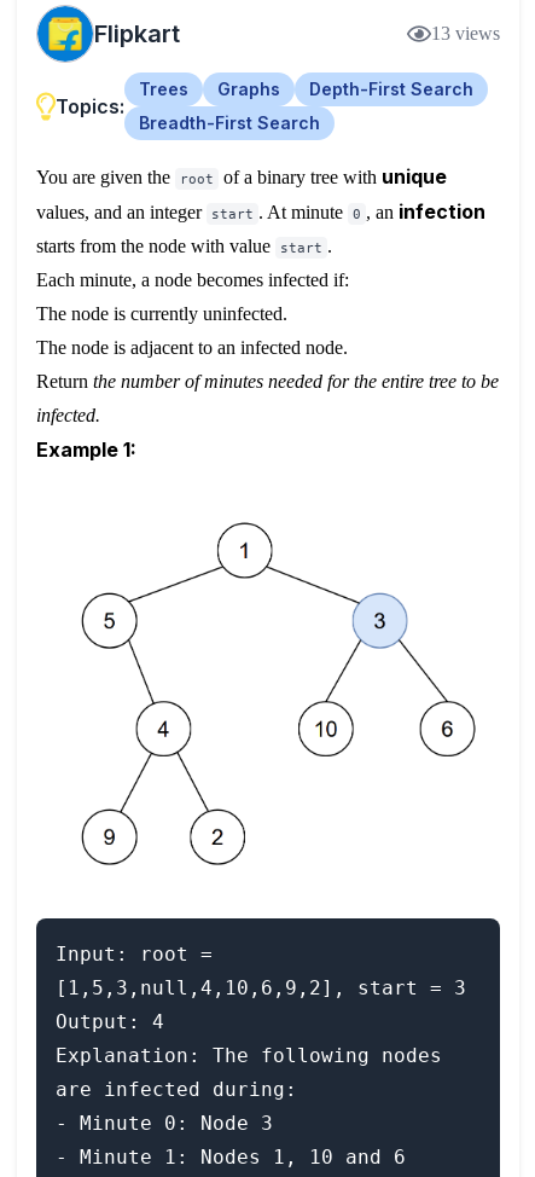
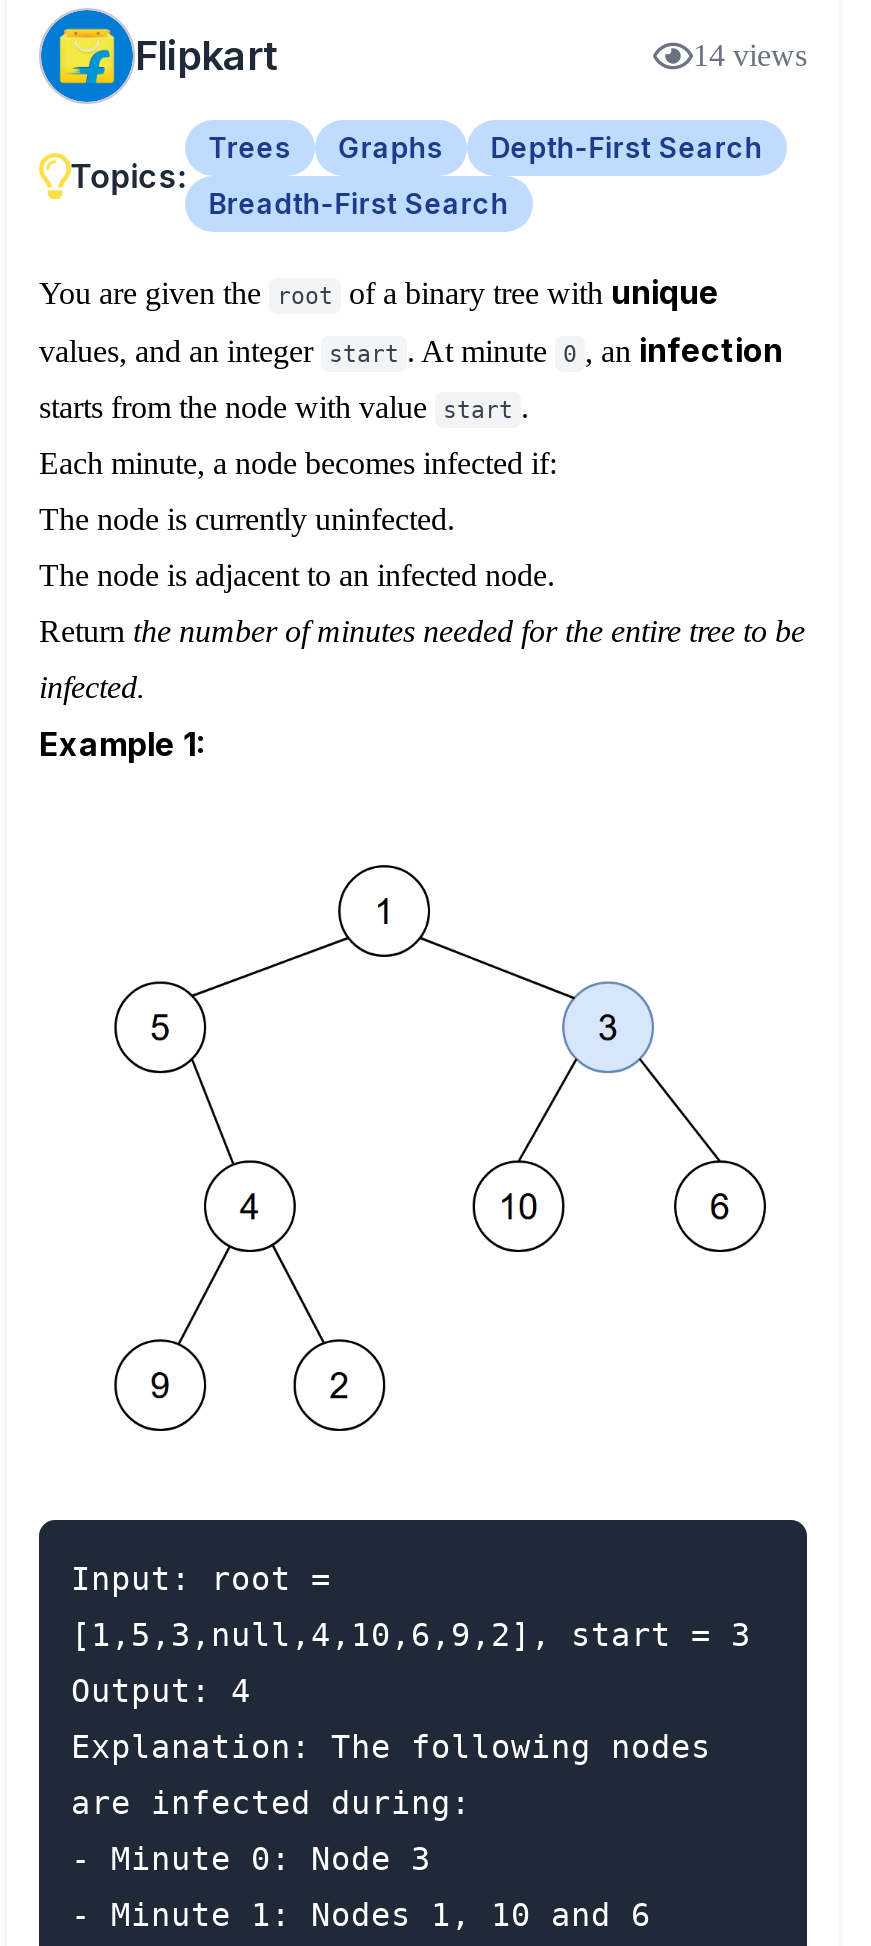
- 13 views
+ 14 views
